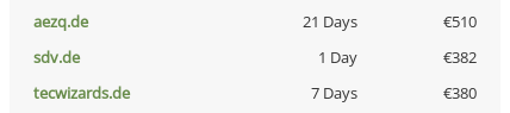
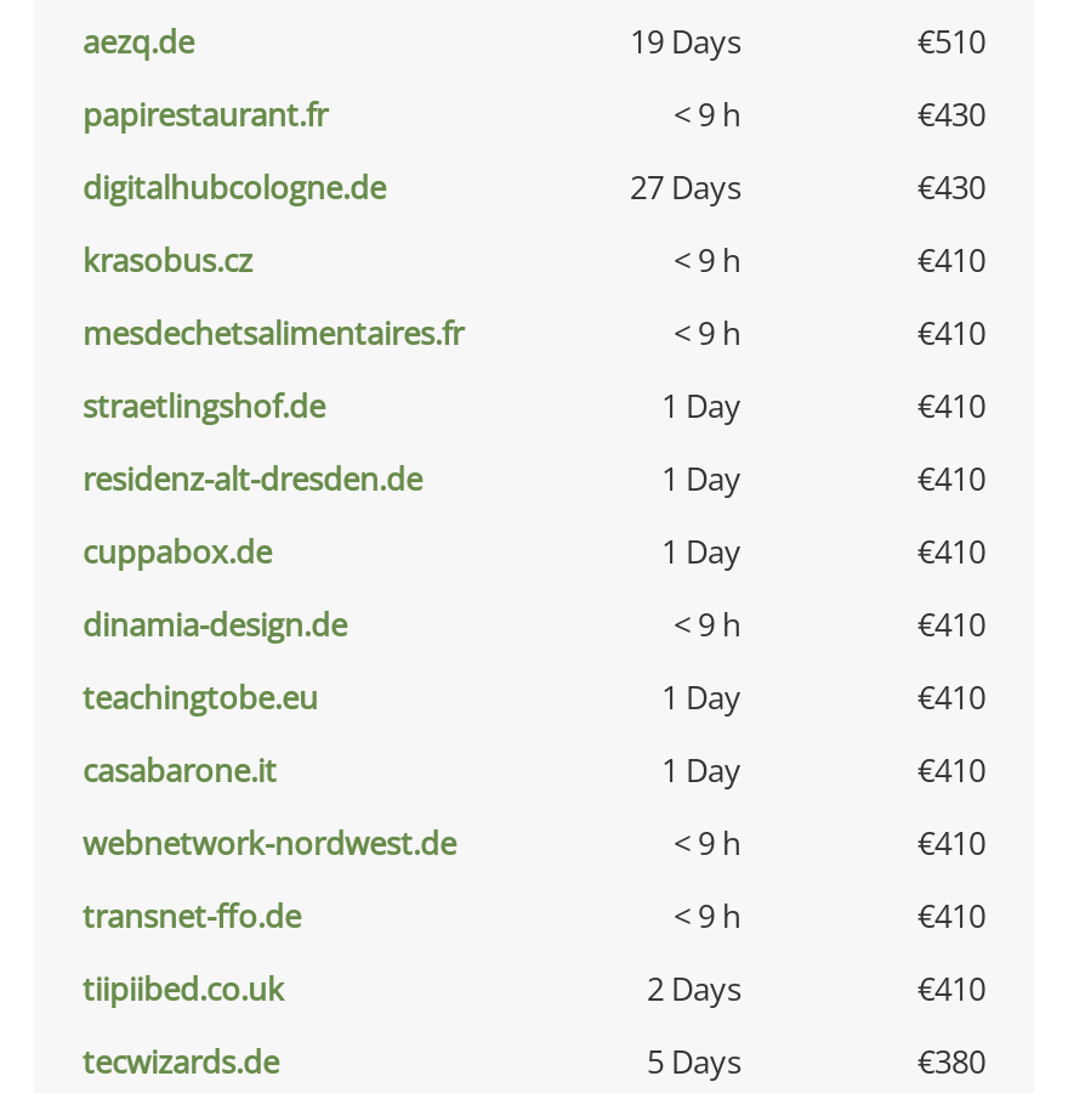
- 21 Days
+ 19 Days

- sdv.de
+ papirestaurant.fr
+ < 9 h
+ €430
+ digitalhubcologne.de
+ 27 Days
+ €430
+ krasobus.cz
+ < 9 h
+ €410
+ mesdechetsalimentaires.fr
+ < 9 h
+ €410
+ straetlingshof.de

- €382
+ €410
+ residenz-alt-dresden.de
+ 1 Day
+ €410
+ cuppabox.de
+ 1 Day
+ €410
+ dinamia-design.de
+ < 9 h
+ €410
+ teachingtobe.eu
+ 1 Day
+ €410
+ casabarone.it
+ 1 Day
+ €410
+ webnetwork-nordwest.de
+ < 9 h
+ €410
+ transnet-ffo.de
+ < 9 h
+ €410
+ tiipiibed.co.uk
+ 2 Days
+ €410

- 7 Days
+ 5 Days
